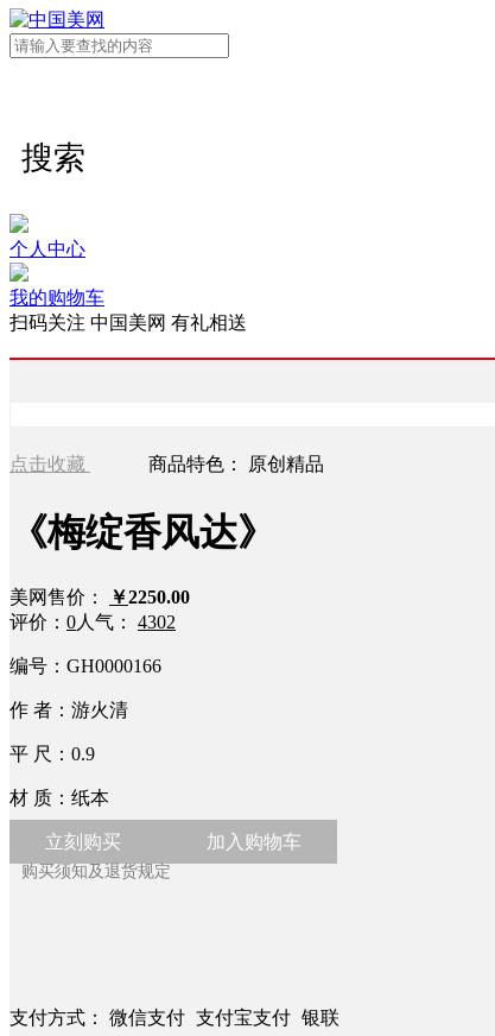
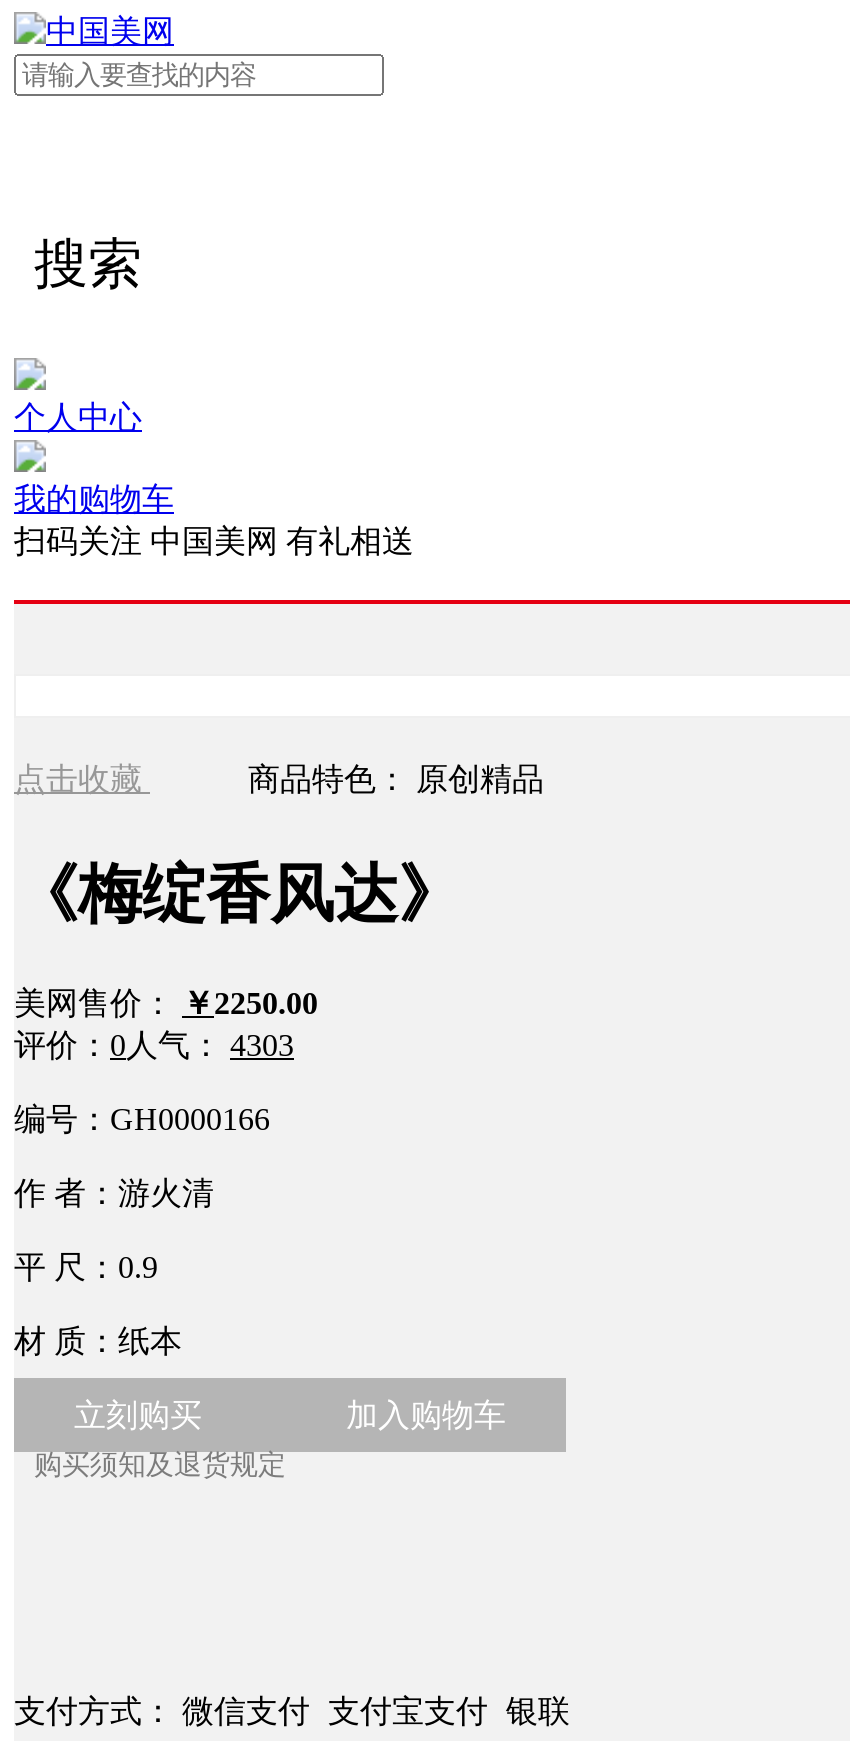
- 评价：0人气：4302
+ 评价：0人气：4303
